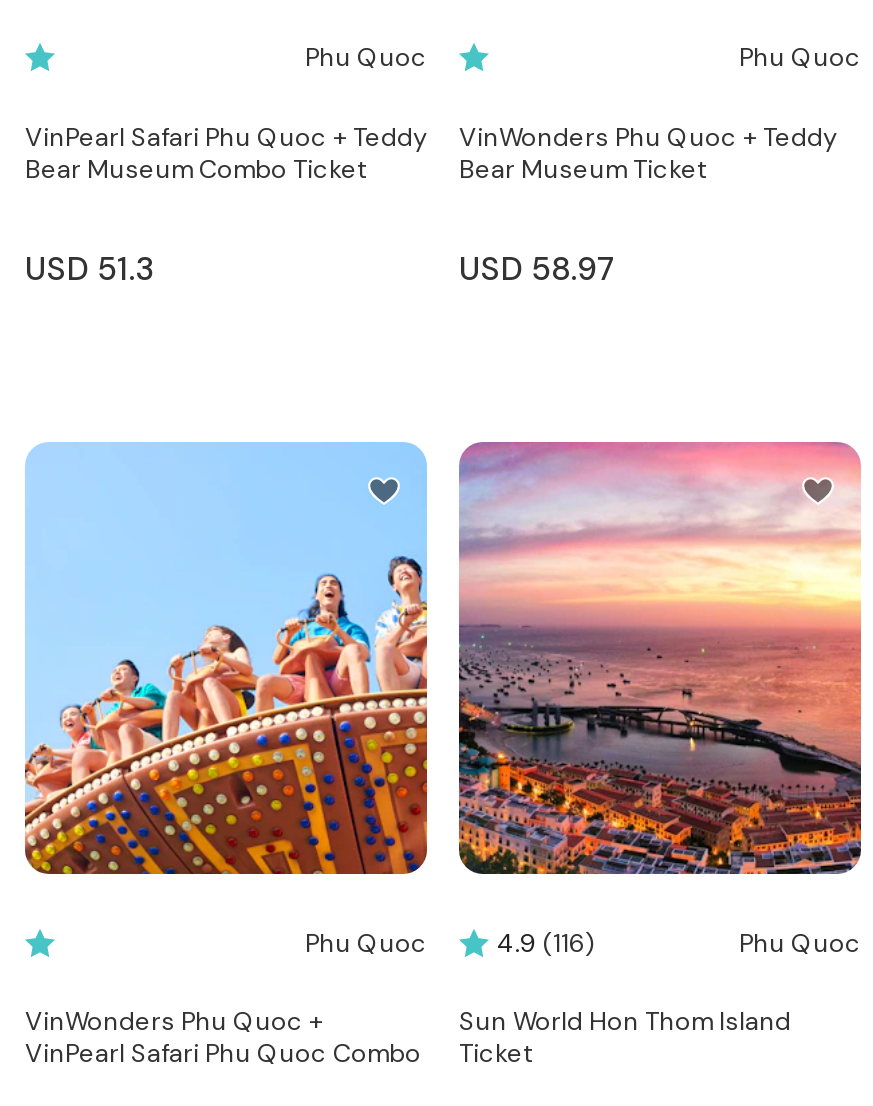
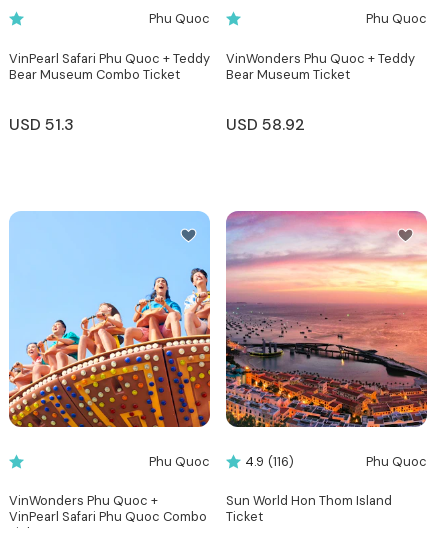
- USD 58.97
+ USD 58.92
